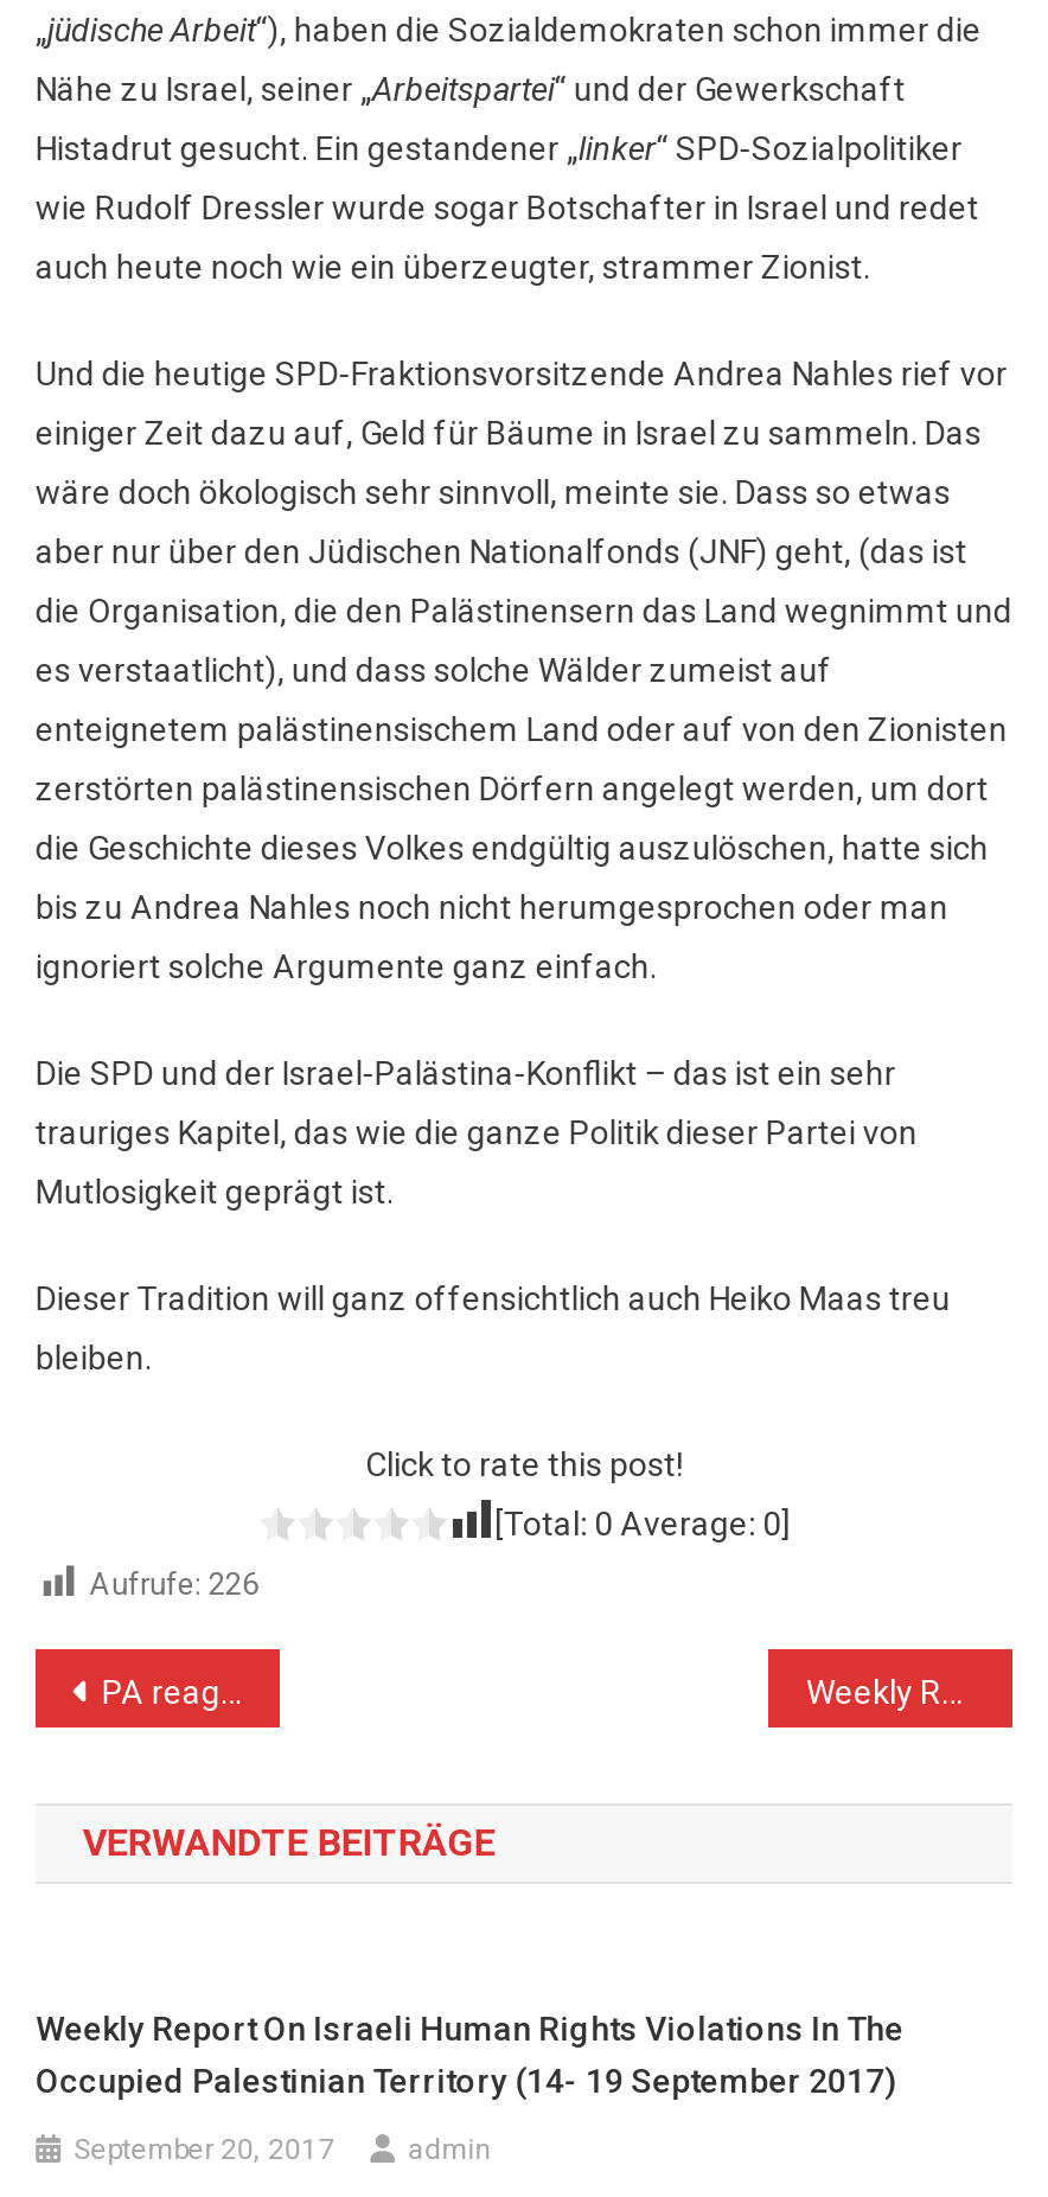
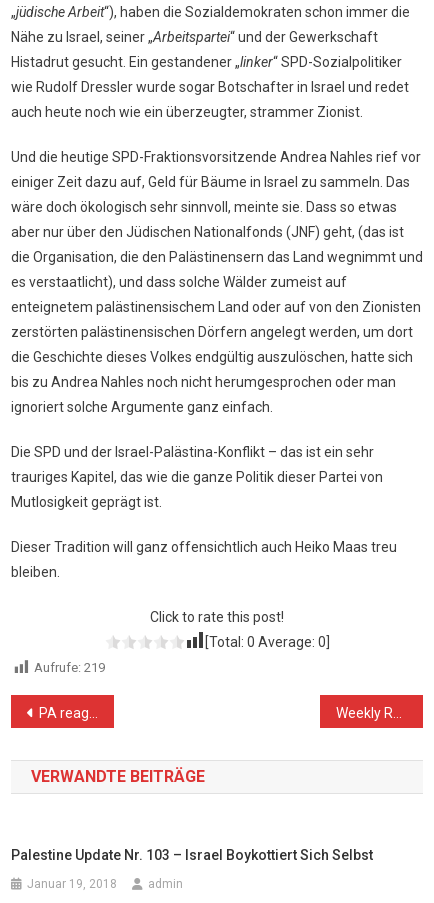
- Aufrufe: 226
+ Aufrufe: 219

- Weekly Report On Israeli Human Rights Violations In The
- Occupied Palestinian Territory (14- 19 September 2017)
+ Palestine Update Nr. 103 – Israel Boykottiert Sich Selbst

- September 20, 2017
+ Januar 19, 2018
